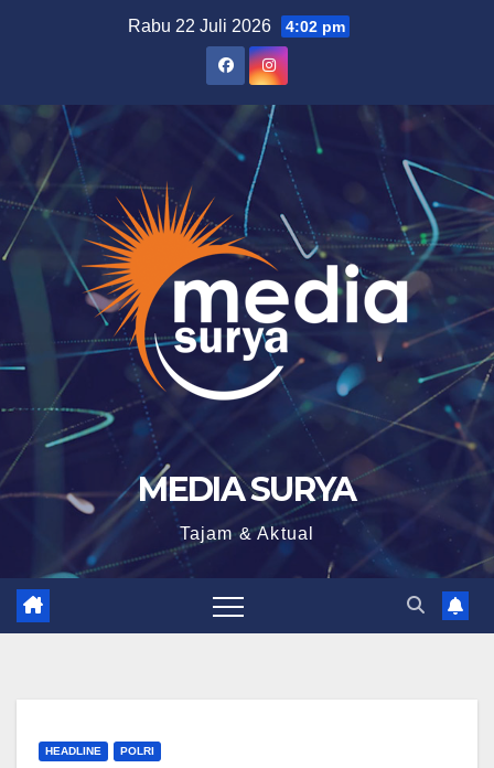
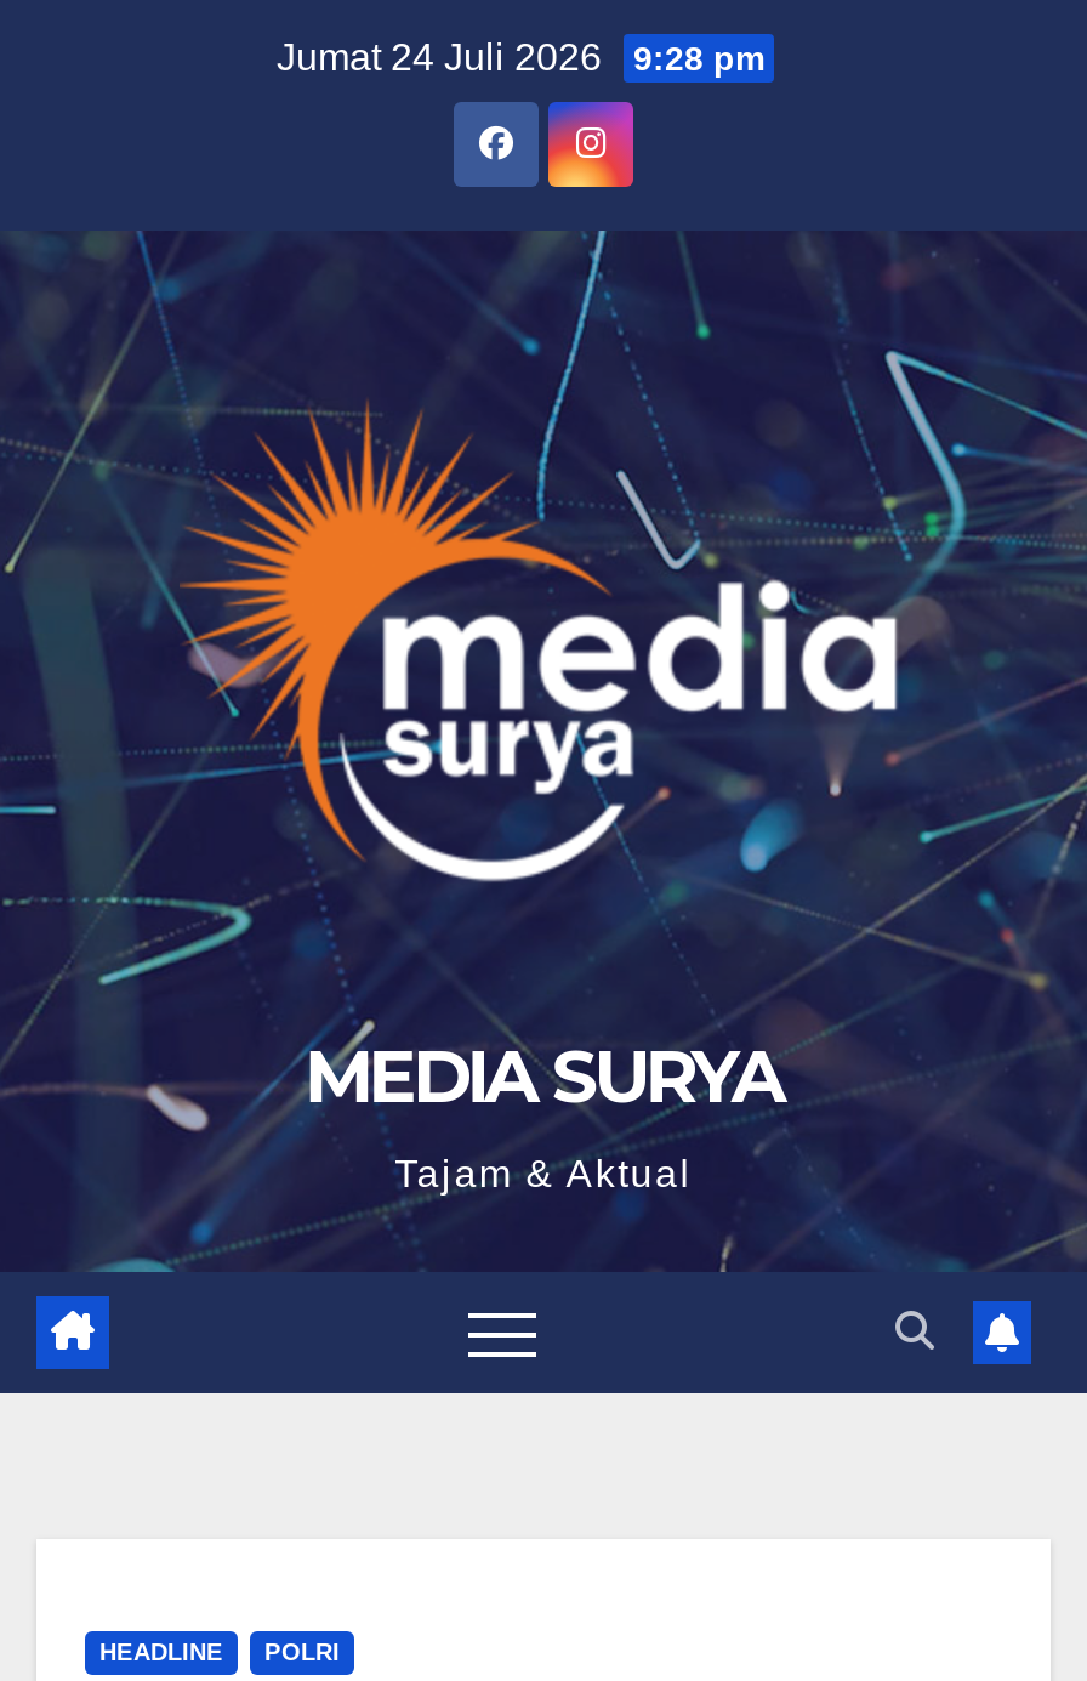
- Rabu 22 Juli 2026 4:02 pm
+ Jumat 24 Juli 2026 9:28 pm
